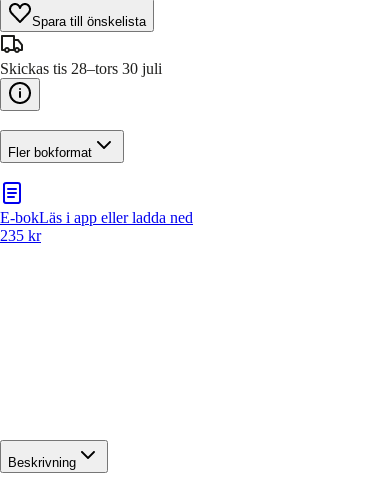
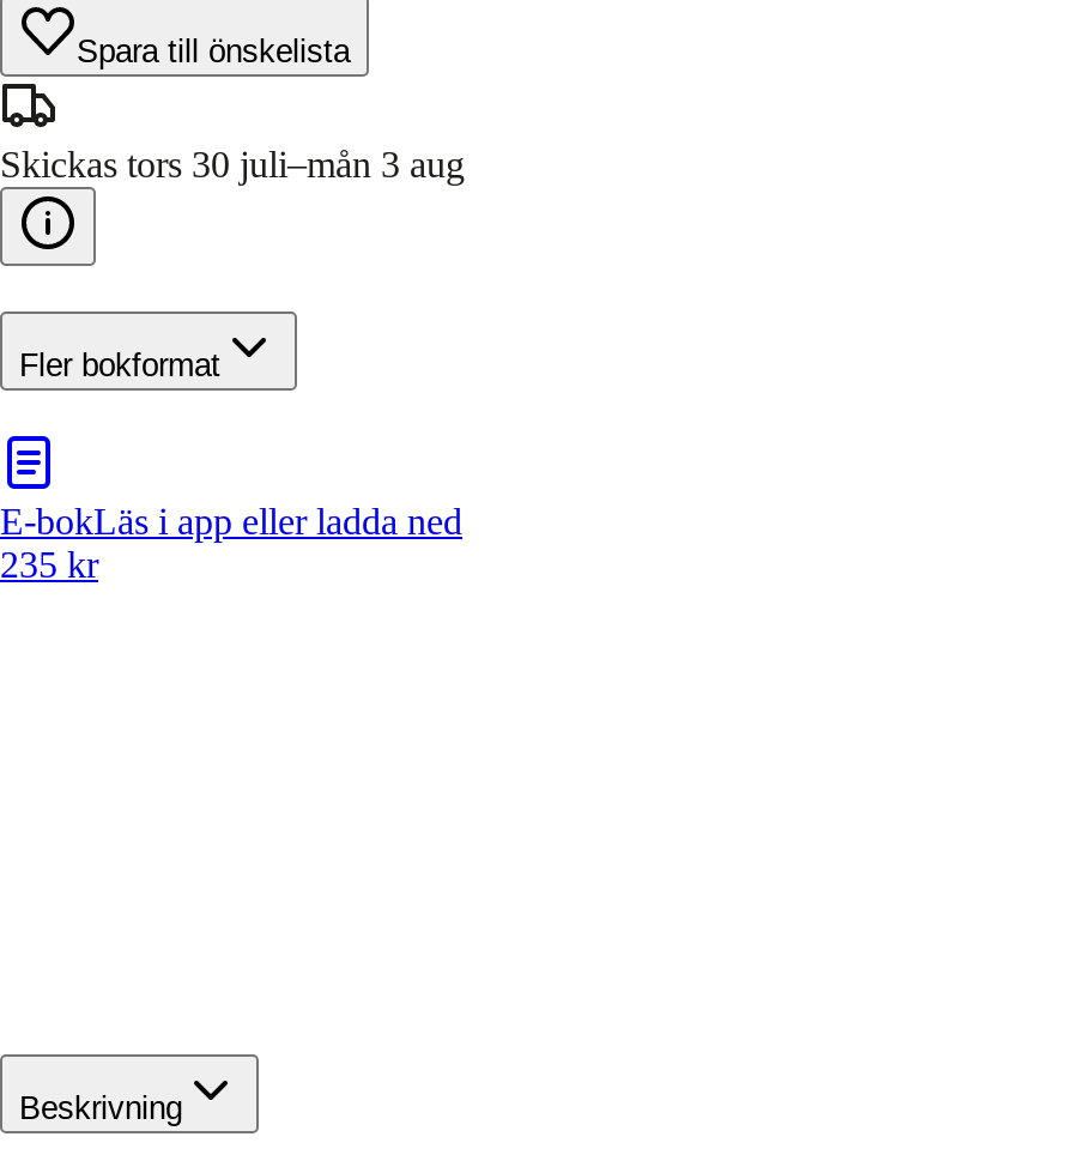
- Skickas tis 28–tors 30 juli
+ Skickas tors 30 juli–mån 3 aug
